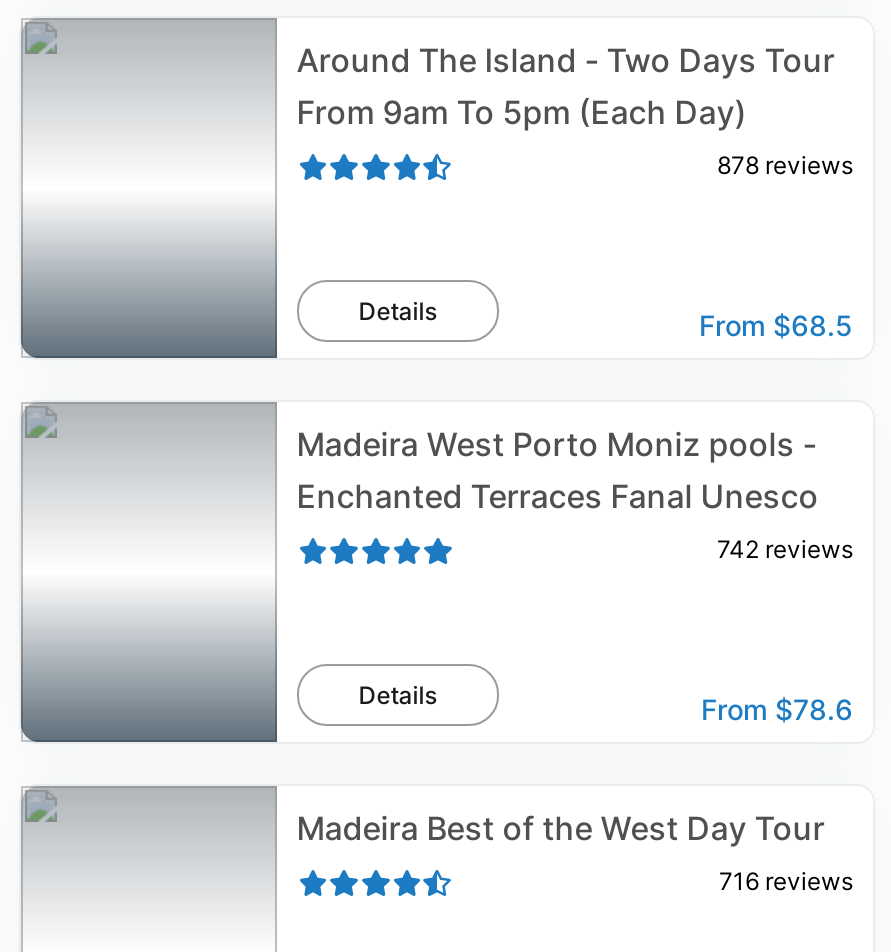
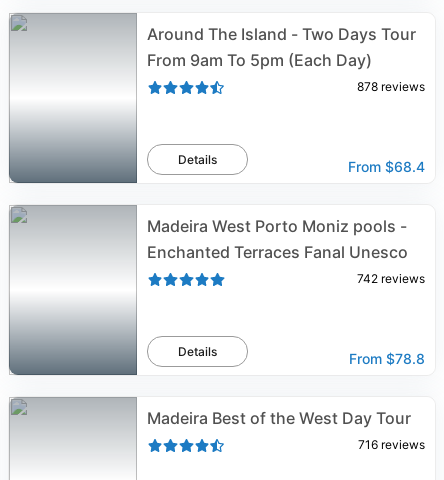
- From $68.5
+ From $68.4

- From $78.6
+ From $78.8
